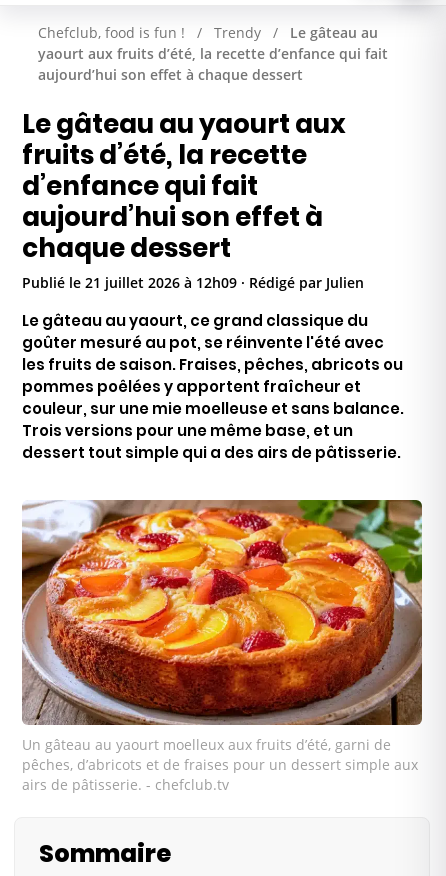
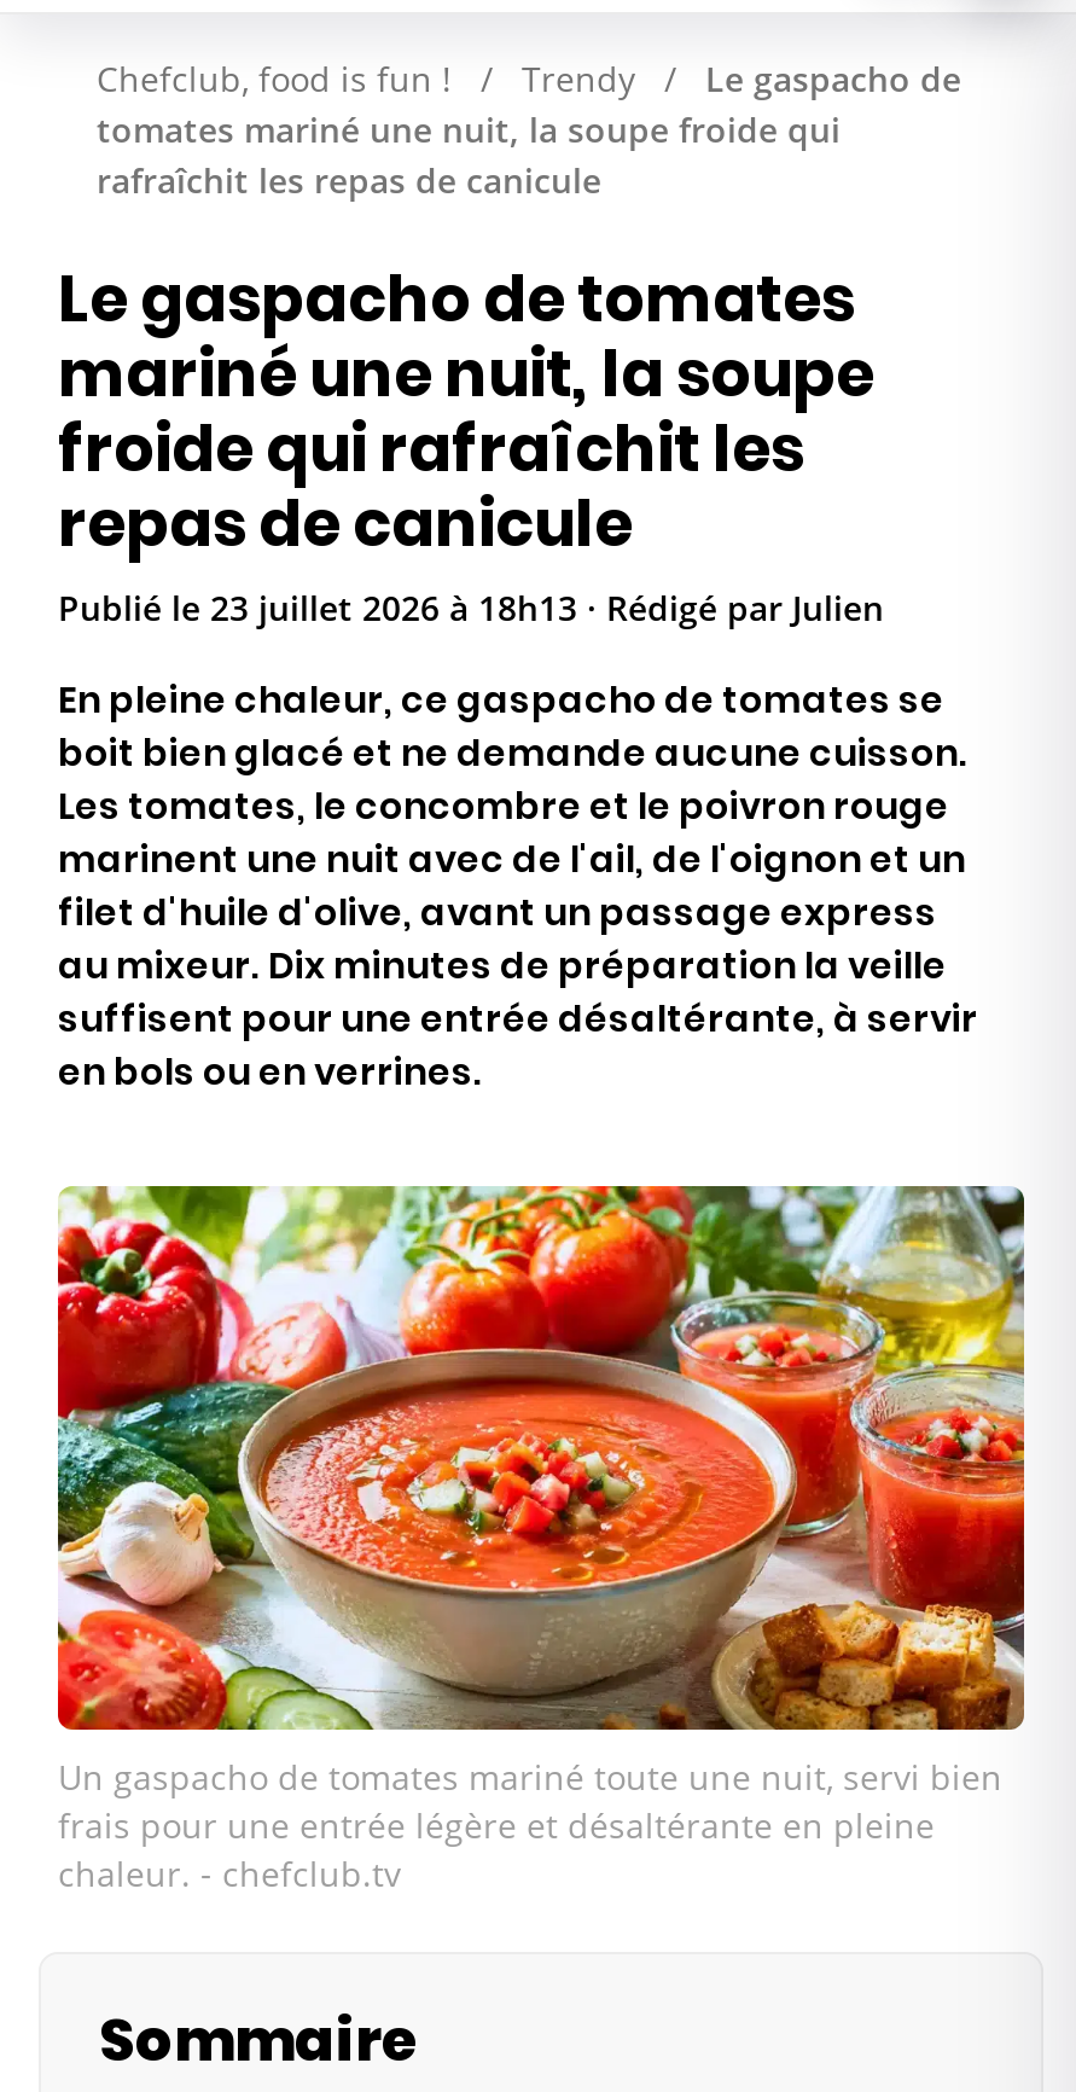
- Le gâteau au
- yaourt aux fruits d’été, la recette d’enfance qui fait
- aujourd’hui son effet à chaque dessert
+ Le gaspacho de
+ tomates mariné une nuit, la soupe froide qui
+ rafraîchit les repas de canicule

- Le gâteau au yaourt aux
- fruits d’été, la recette
- d’enfance qui fait
- aujourd’hui son effet à
- chaque dessert
- Publié le 21 juillet 2026 à 12h09 · Rédigé par Julien
+ Le gaspacho de tomates
+ mariné une nuit, la soupe
+ froide qui rafraîchit les
+ repas de canicule
+ Publié le 23 juillet 2026 à 18h13 · Rédigé par Julien

- Le gâteau au yaourt, ce grand classique du
- goûter mesuré au pot, se réinvente l'été avec
- les fruits de saison. Fraises, pêches, abricots ou
- pommes poêlées y apportent fraîcheur et
- couleur, sur une mie moelleuse et sans balance.
- Trois versions pour une même base, et un
- dessert tout simple qui a des airs de pâtisserie.
+ En pleine chaleur, ce gaspacho de tomates se
+ boit bien glacé et ne demande aucune cuisson.
+ Les tomates, le concombre et le poivron rouge
+ marinent une nuit avec de l'ail, de l'oignon et un
+ filet d'huile d'olive, avant un passage express
+ au mixeur. Dix minutes de préparation la veille
+ suffisent pour une entrée désaltérante, à servir
+ en bols ou en verrines.

- [image]
- Un gâteau au yaourt moelleux aux fruits d’été, garni de
- pêches, d’abricots et de fraises pour un dessert simple aux
- airs de pâtisserie. - chefclub.tv
+ [image]
+ Un gaspacho de tomates mariné toute une nuit, servi bien
+ frais pour une entrée légère et désaltérante en pleine
+ chaleur. - chefclub.tv
